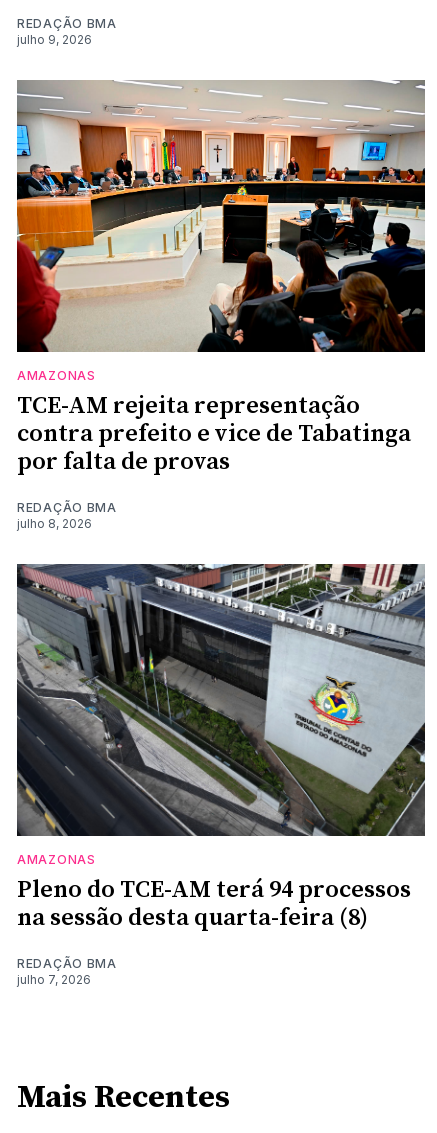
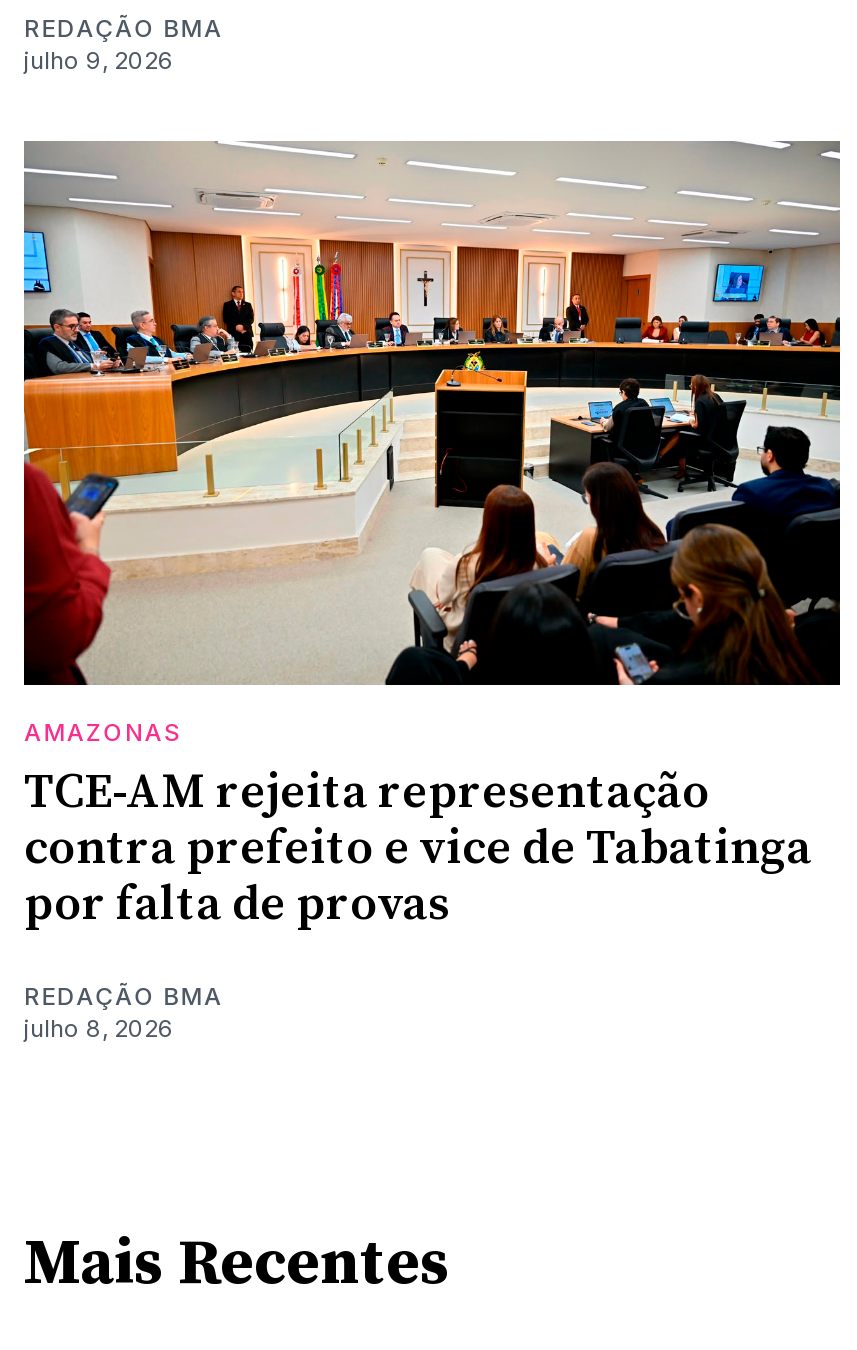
- [image]
- AMAZONAS
- Pleno do TCE-AM terá 94 processos
- na sessão desta quarta-feira (8)
- REDAÇÃO BMA
- julho 7, 2026
